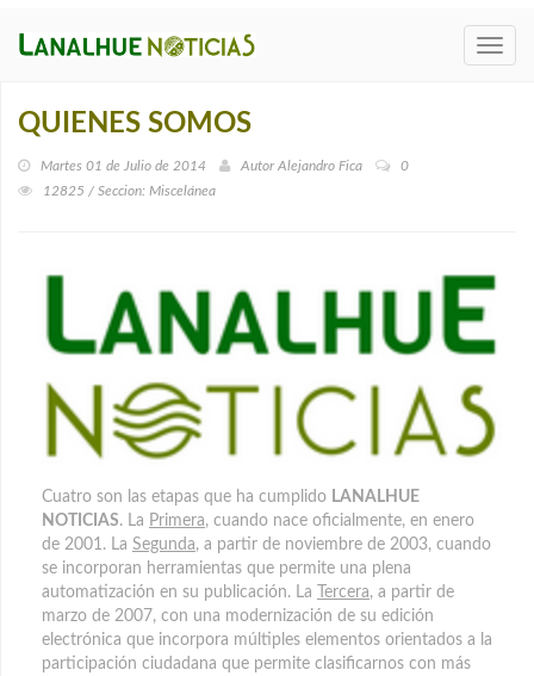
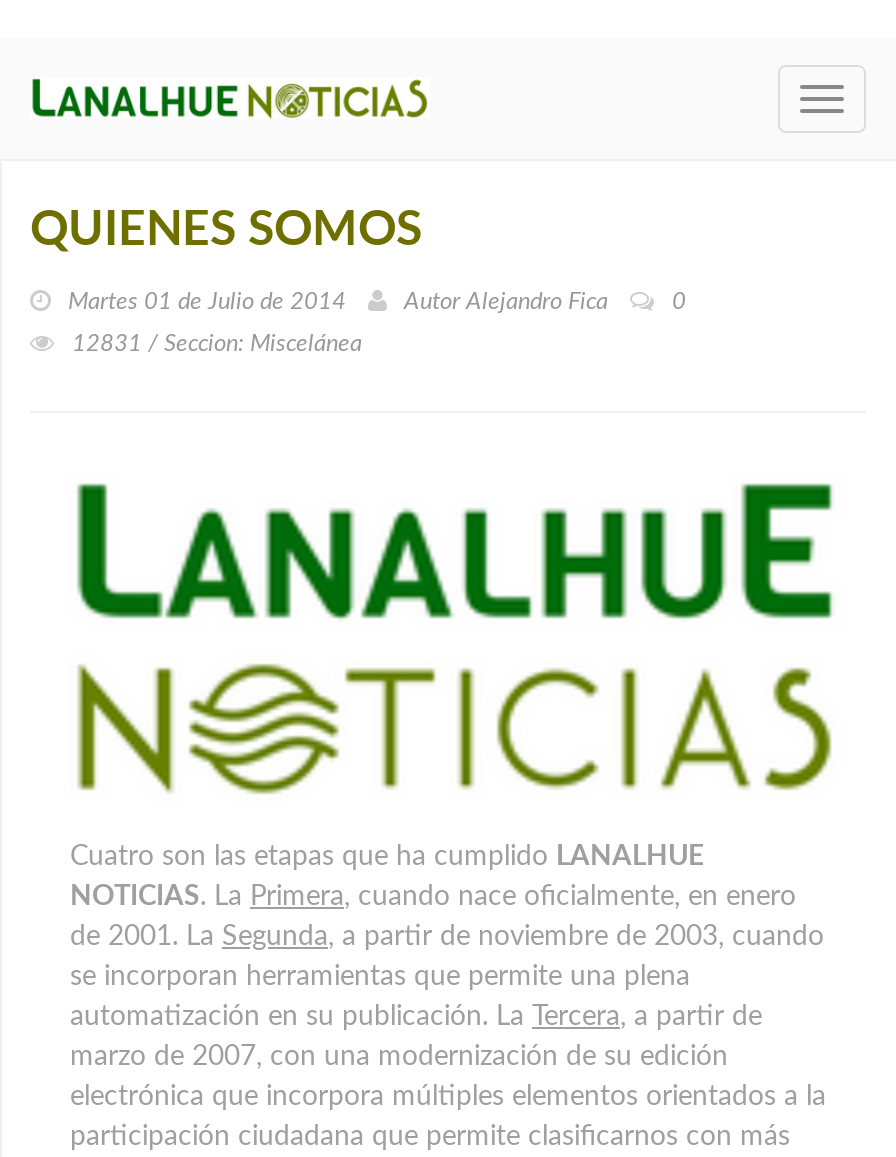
- 12825 / Seccion: Miscelánea
+ 12831 / Seccion: Miscelánea
